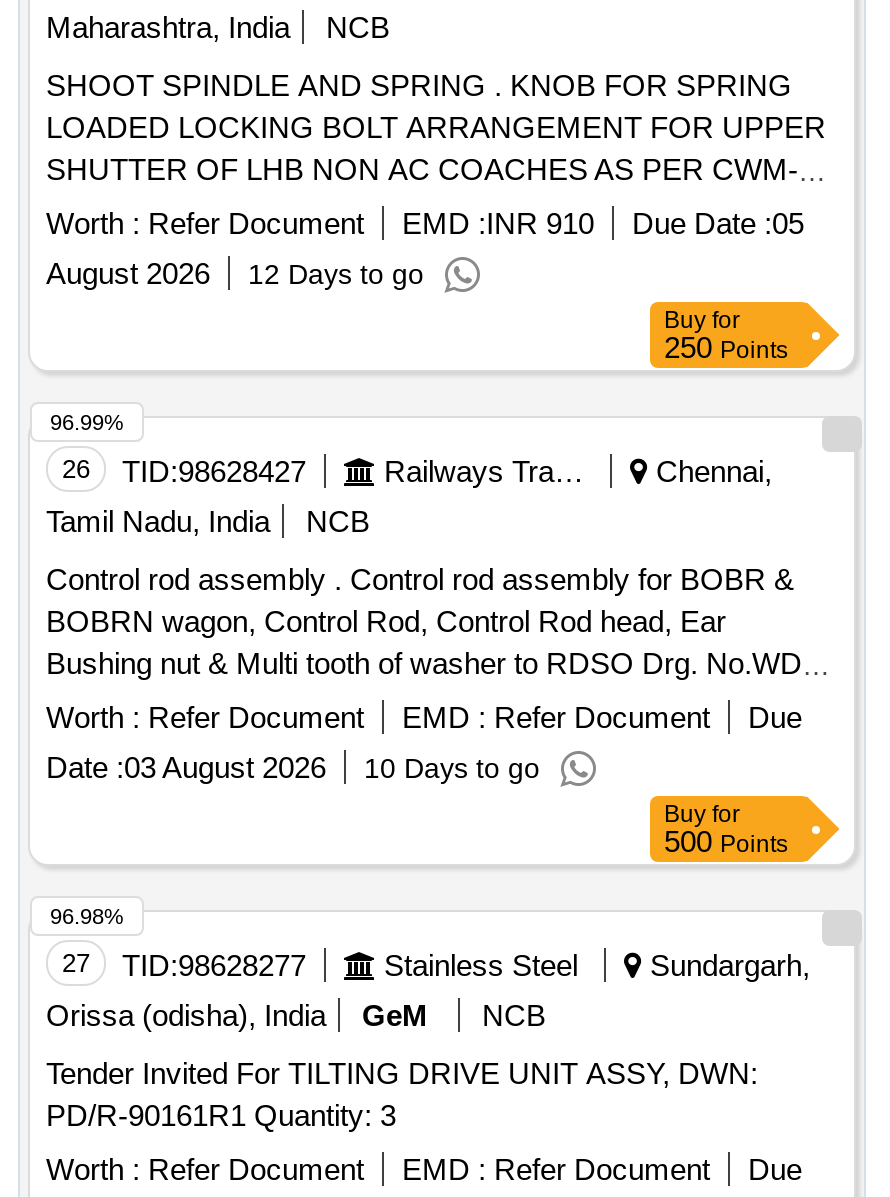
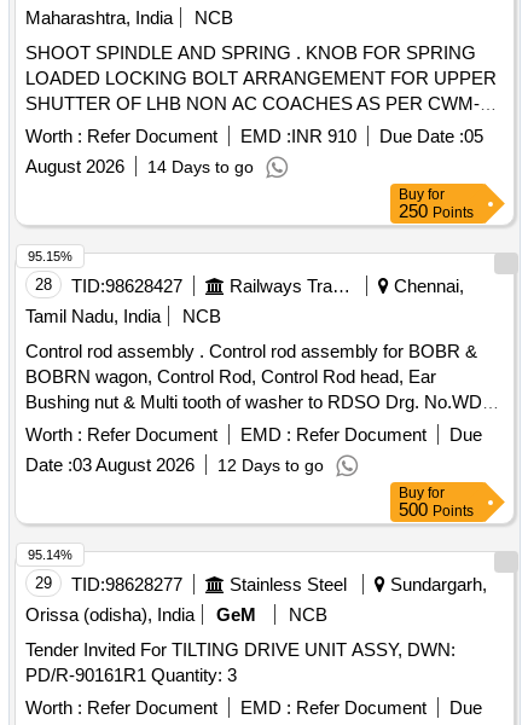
- August 2026 12 Days to go
+ August 2026 14 Days to go

- 96.99%
+ 95.15%

- 26 TID:98628427
+ 28 TID:98628427

- Date : 03 August 2026 10 Days to go
+ Date : 03 August 2026 12 Days to go

- 96.98%
+ 95.14%

- 27 TID:98628277
+ 29 TID:98628277
